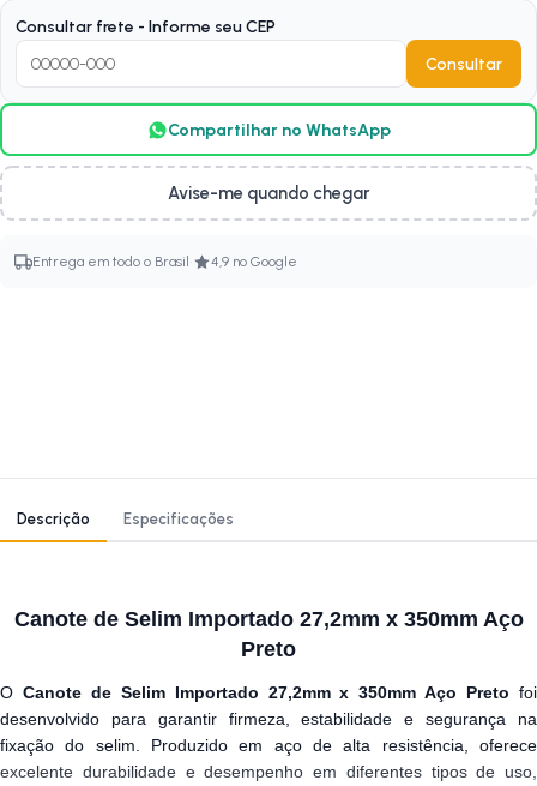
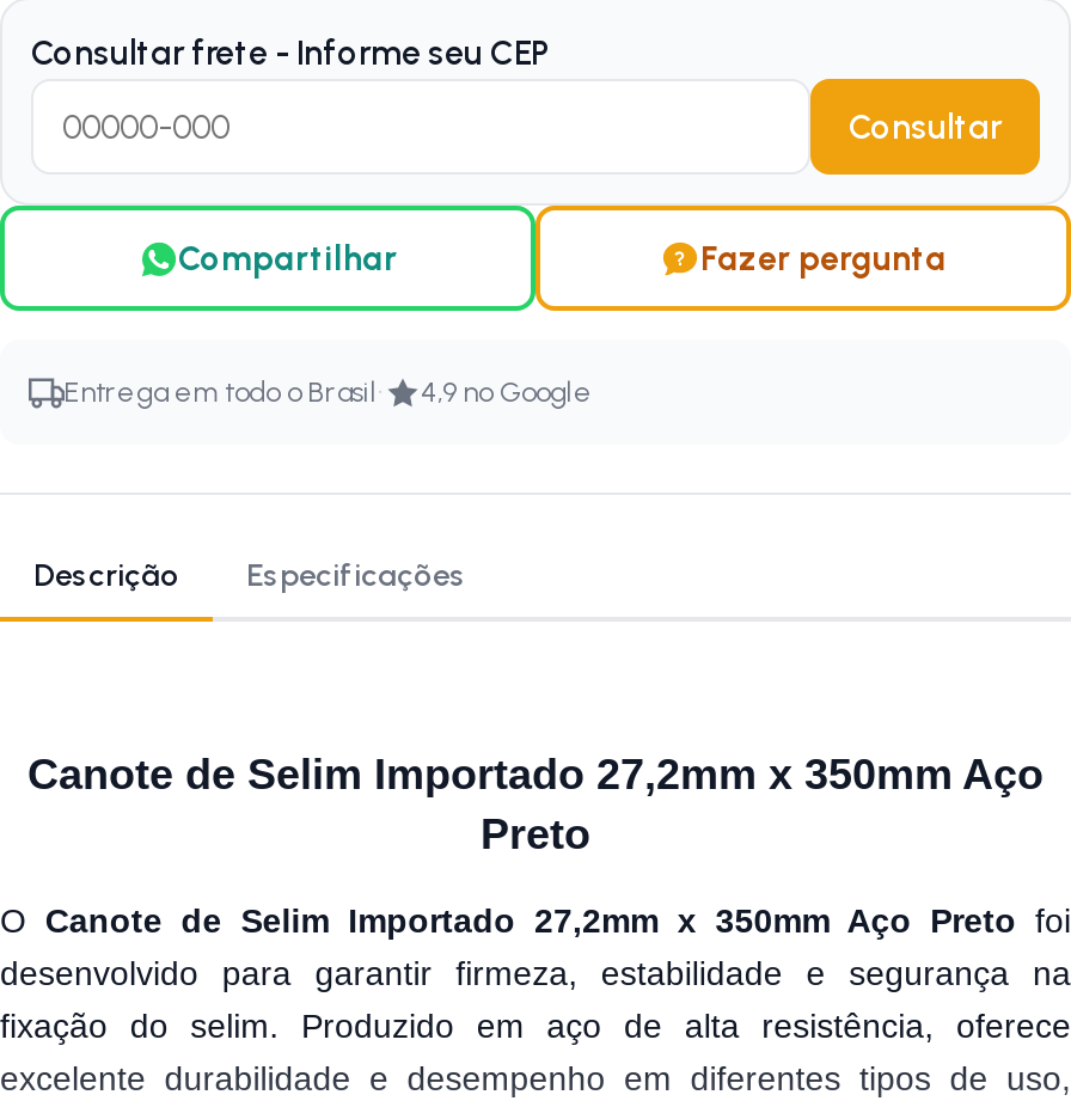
- Compartilhar no WhatsApp
- Avise-me quando chegar
+ Compartilhar
+ Fazer pergunta
